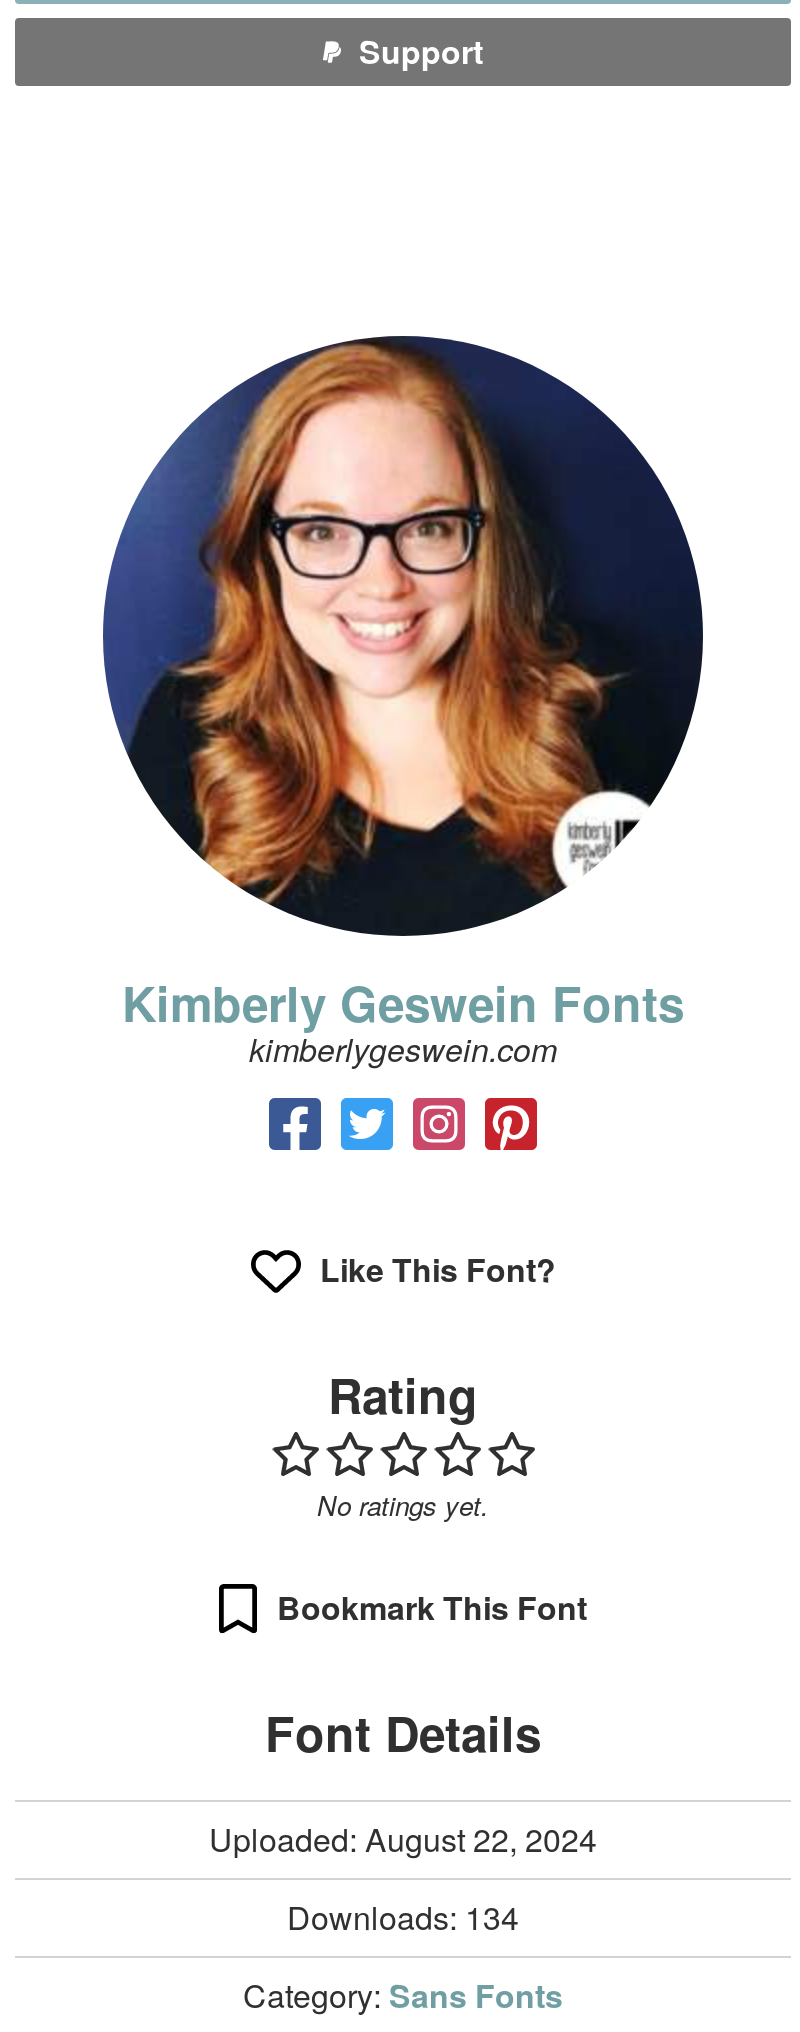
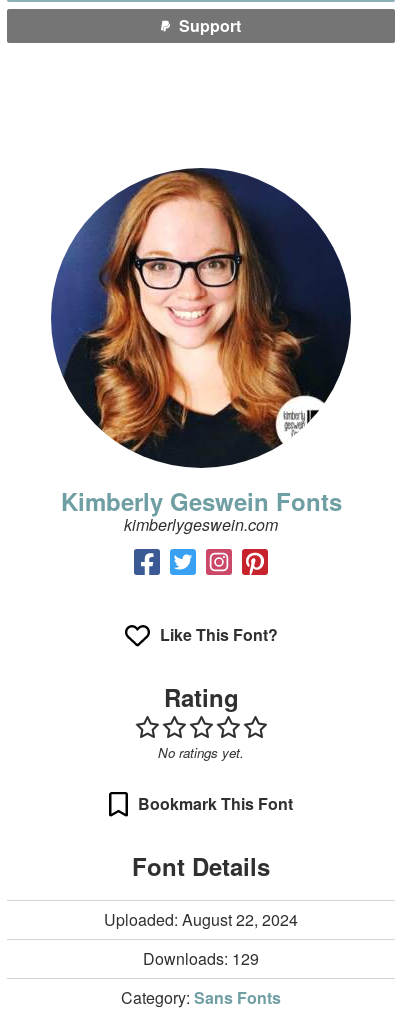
- Downloads: 134
+ Downloads: 129
